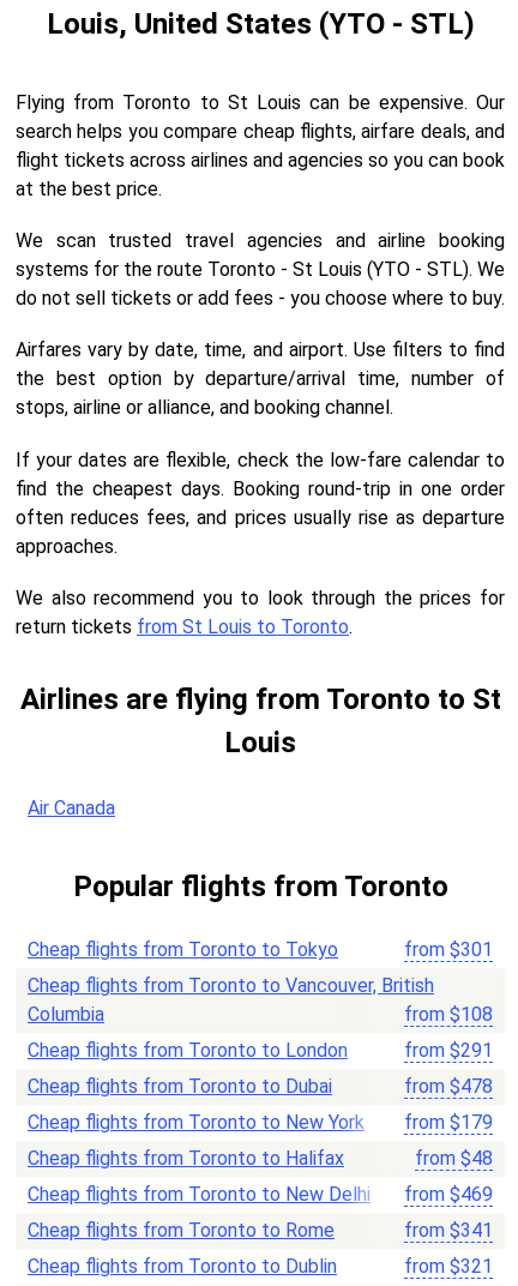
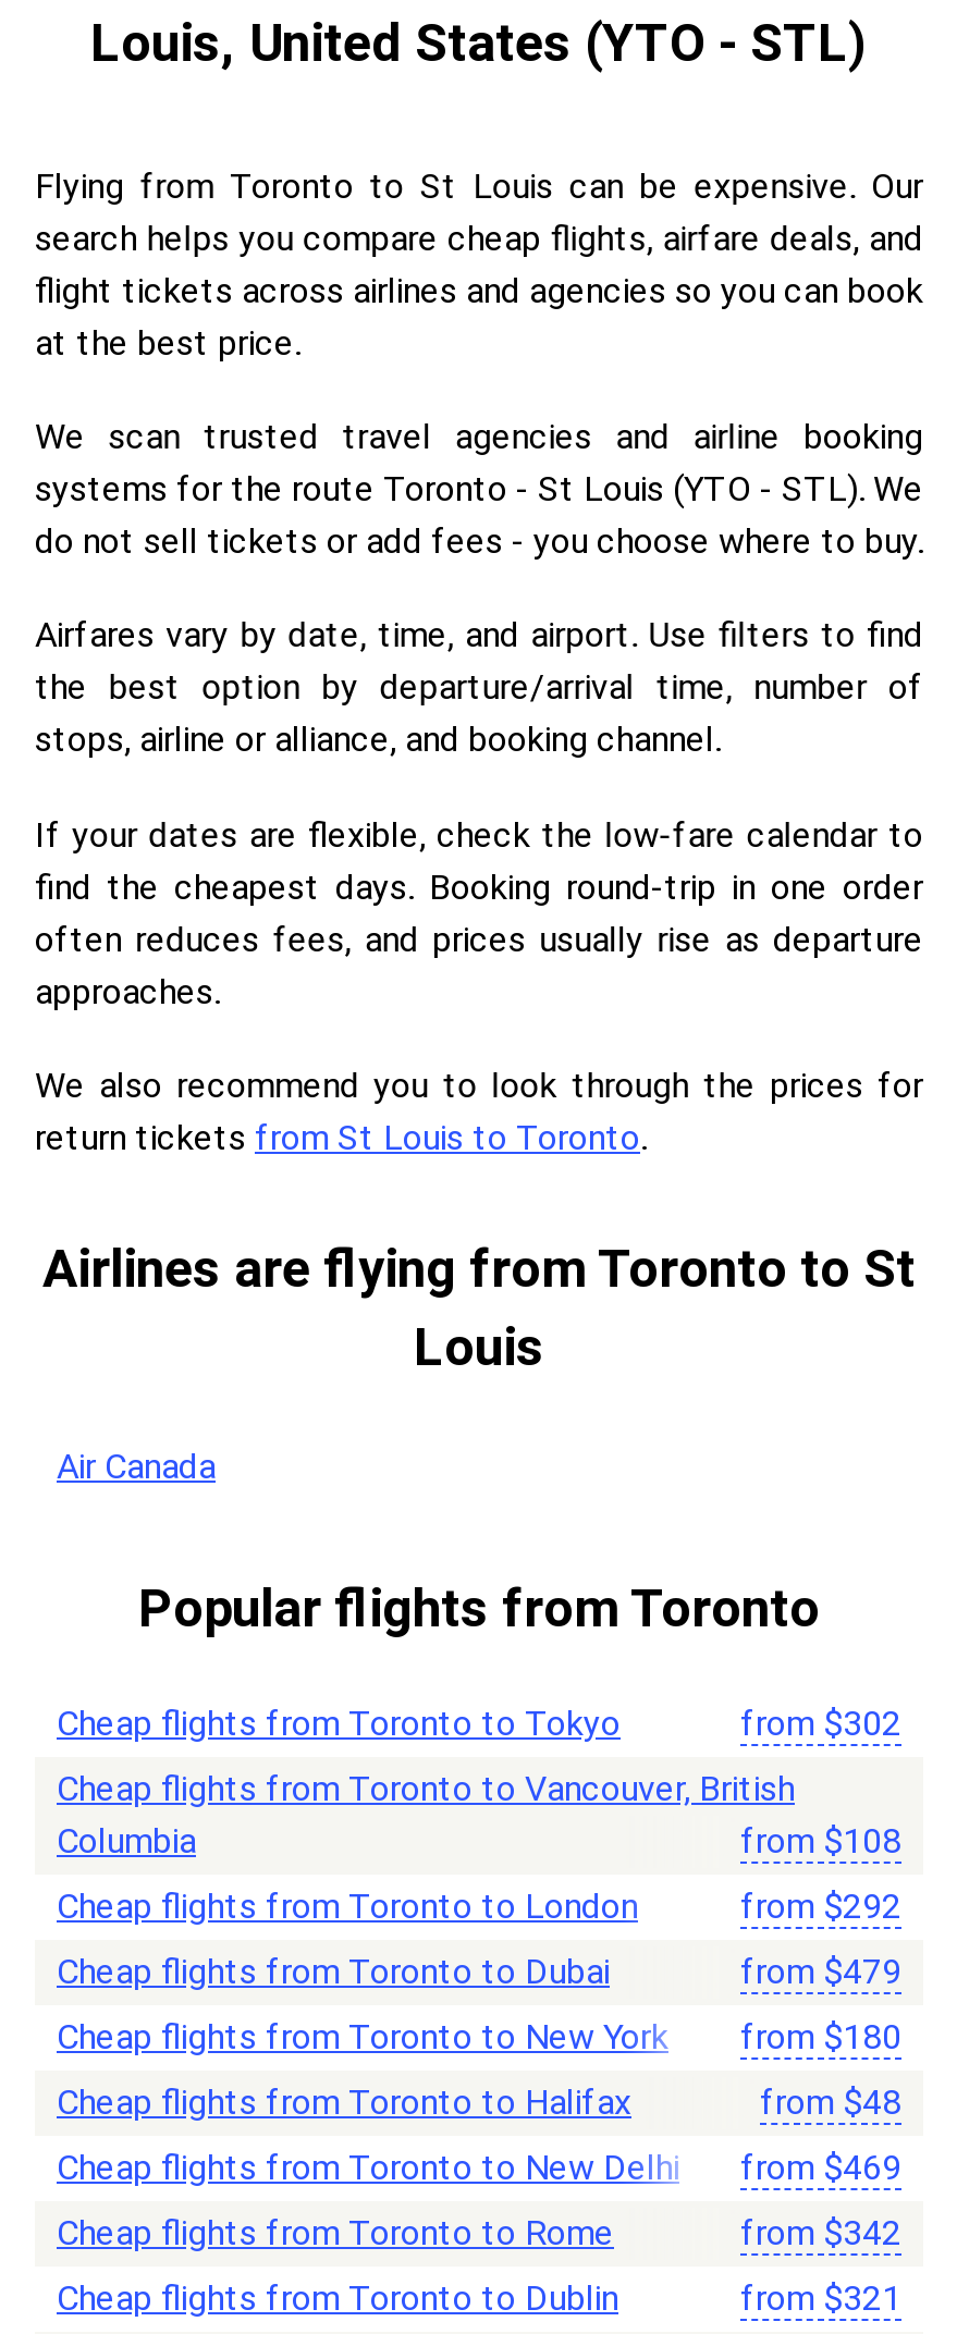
- from $301
+ from $302

- from $291
+ from $292

- from $478
+ from $479

- Cheap flights from Toronto to New York from $179
+ Cheap flights from Toronto to New York from $180

- from $341
+ from $342
